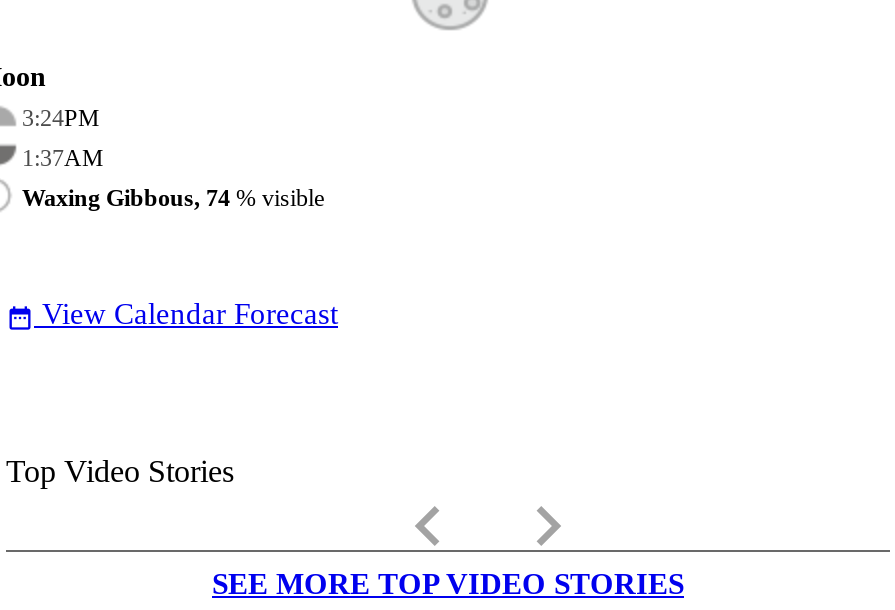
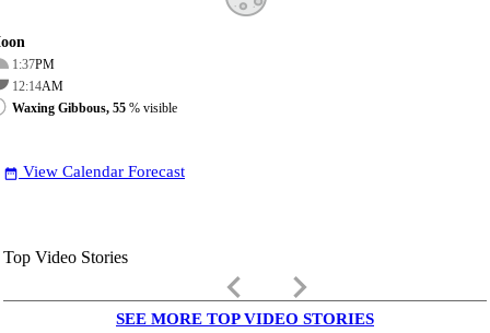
- 3:24PM
+ 1:37PM

- 1:37AM
+ 12:14AM

- Waxing Gibbous, 74% visible
+ Waxing Gibbous, 55% visible
